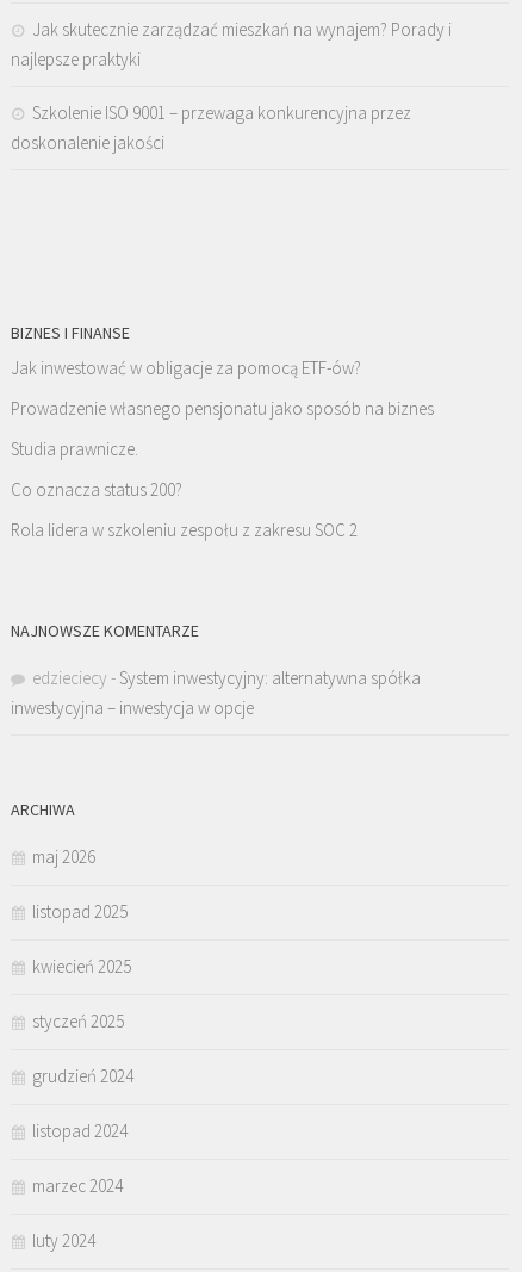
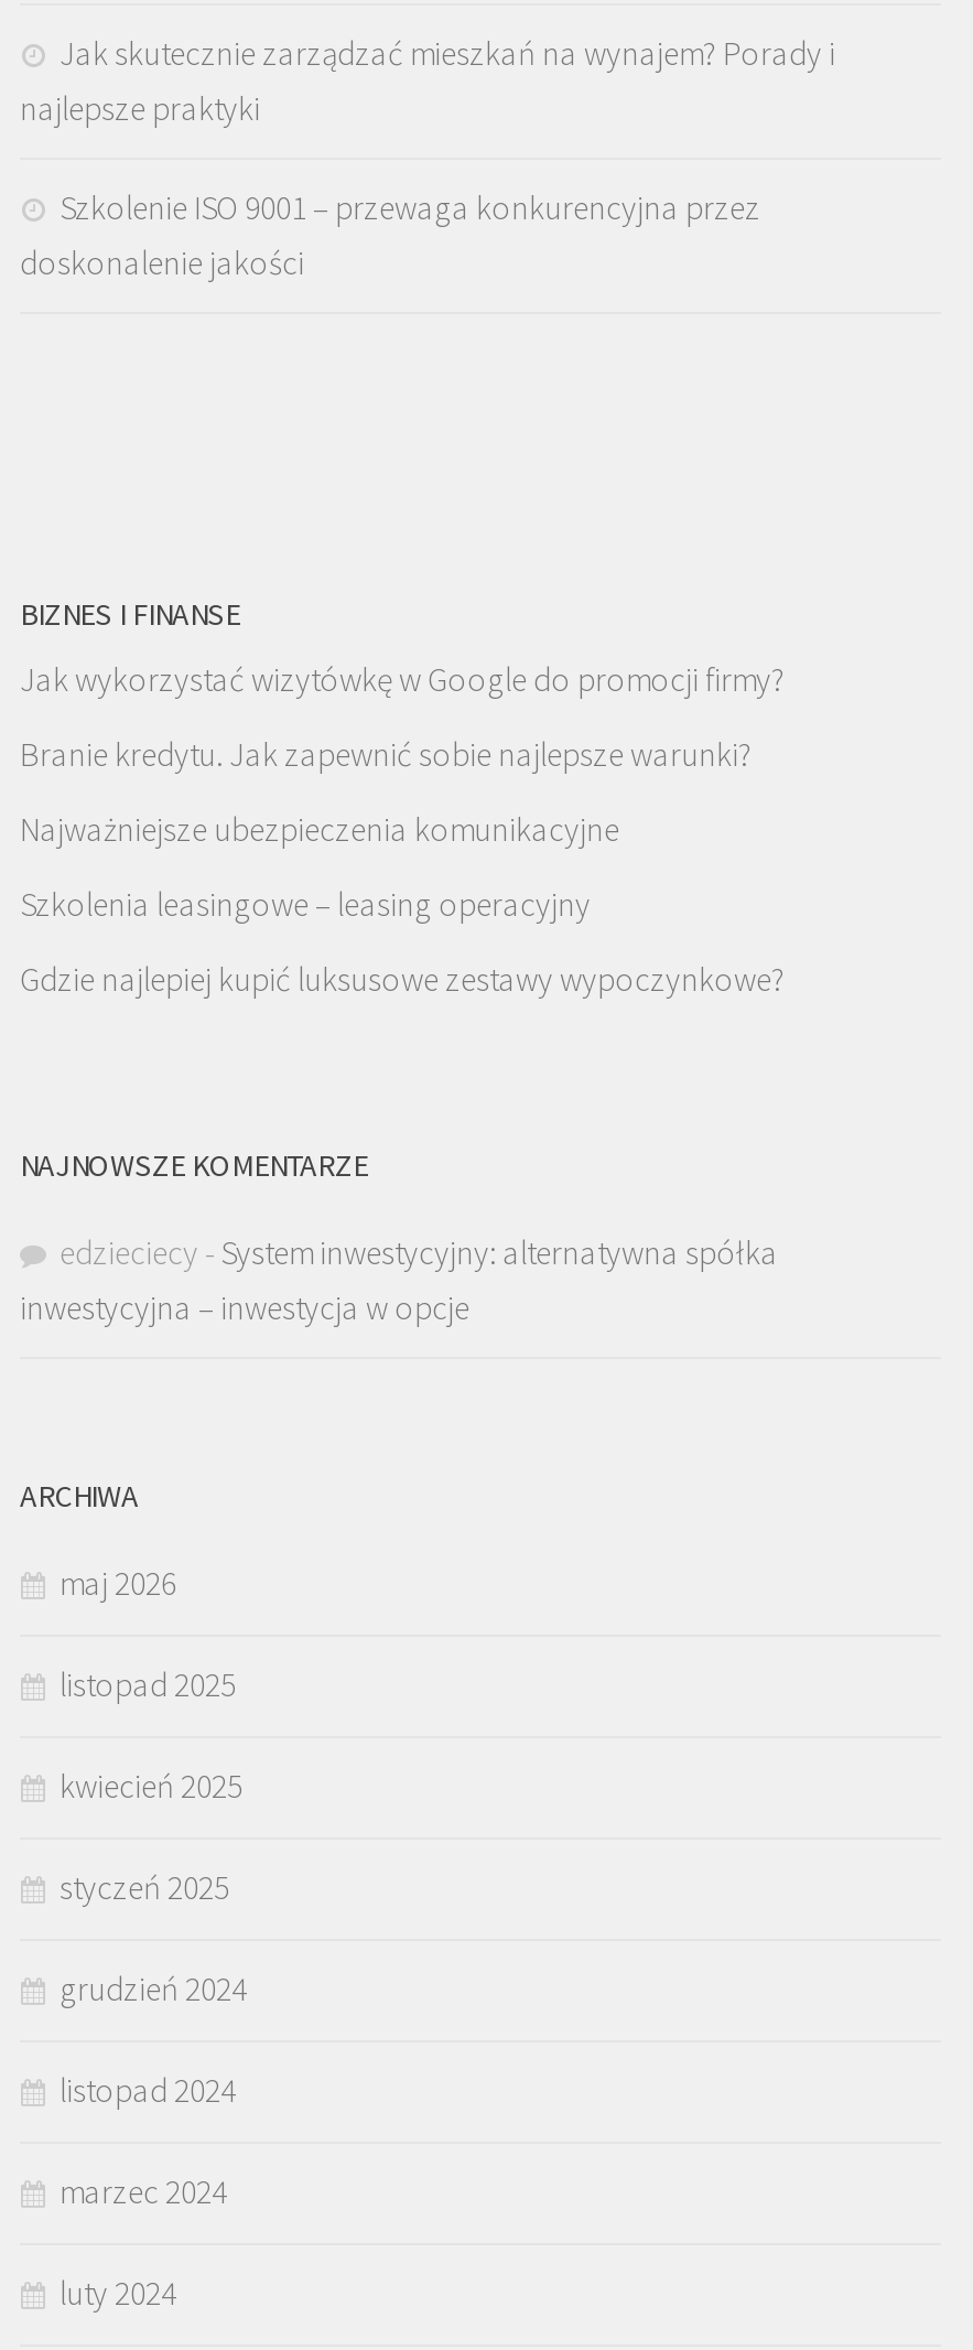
- Jak inwestować w obligacje za pomocą ETF-ów?
+ Jak wykorzystać wizytówkę w Google do promocji firmy?

- Prowadzenie własnego pensjonatu jako sposób na biznes
+ Branie kredytu. Jak zapewnić sobie najlepsze warunki?

- Studia prawnicze.
+ Najważniejsze ubezpieczenia komunikacyjne

- Co oznacza status 200?
+ Szkolenia leasingowe – leasing operacyjny

- Rola lidera w szkoleniu zespołu z zakresu SOC 2
+ Gdzie najlepiej kupić luksusowe zestawy wypoczynkowe?
